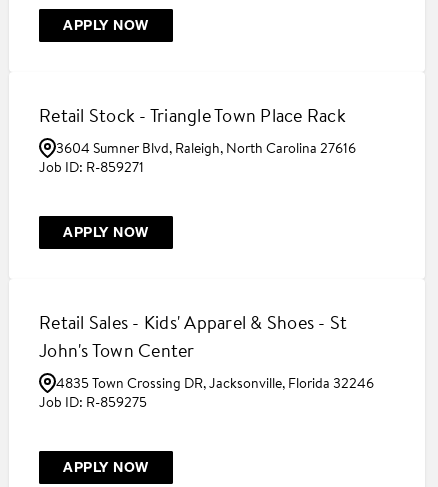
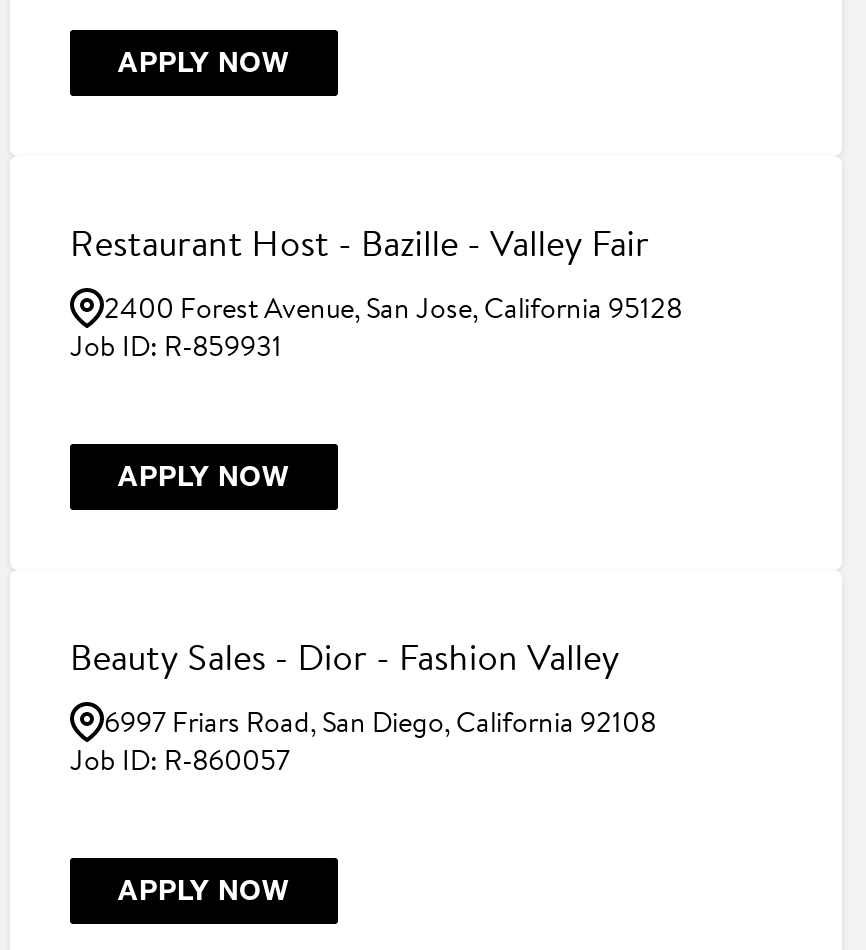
- Retail Stock - Triangle Town Place Rack
- 3604 Sumner Blvd, Raleigh, North Carolina 27616
- R-859271
+ Restaurant Host - Bazille - Valley Fair
+ 2400 Forest Avenue, San Jose, California 95128
+ R-859931

- Retail Sales - Kids' Apparel & Shoes - St
- John's Town Center
- 4835 Town Crossing DR, Jacksonville, Florida 32246
- R-859275
+ Beauty Sales - Dior - Fashion Valley
+ 6997 Friars Road, San Diego, California 92108
+ R-860057
